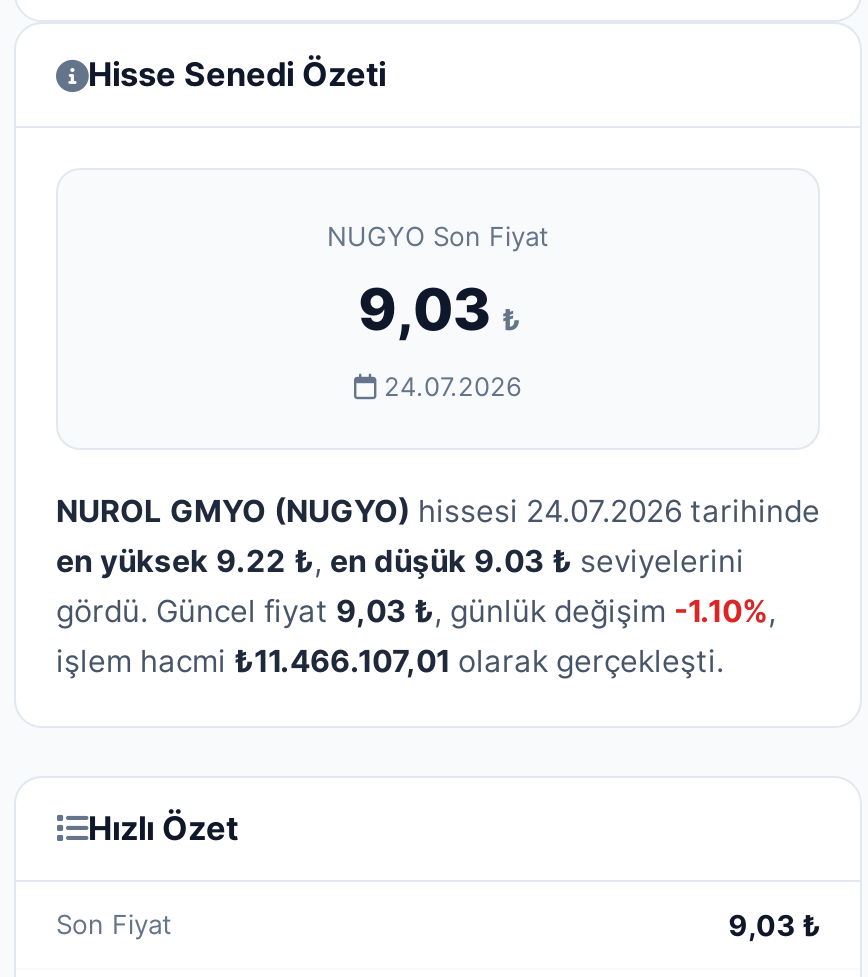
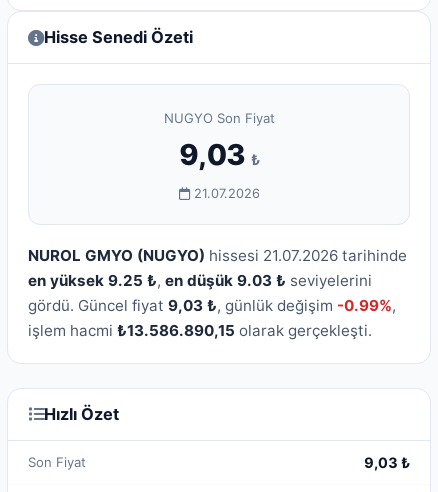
- 24.07.2026
+ 21.07.2026

- NUROL GMYO (NUGYO) hissesi 24.07.2026 tarihinde
+ NUROL GMYO (NUGYO) hissesi 21.07.2026 tarihinde

- en yüksek 9.22 ₺, en düşük 9.03 ₺ seviyelerini
+ en yüksek 9.25 ₺, en düşük 9.03 ₺ seviyelerini

- gördü. Güncel fiyat 9,03 ₺, günlük değişim -1.10%,
+ gördü. Güncel fiyat 9,03 ₺, günlük değişim -0.99%,

- işlem hacmi ₺11.466.107,01 olarak gerçekleşti.
+ işlem hacmi ₺13.586.890,15 olarak gerçekleşti.
